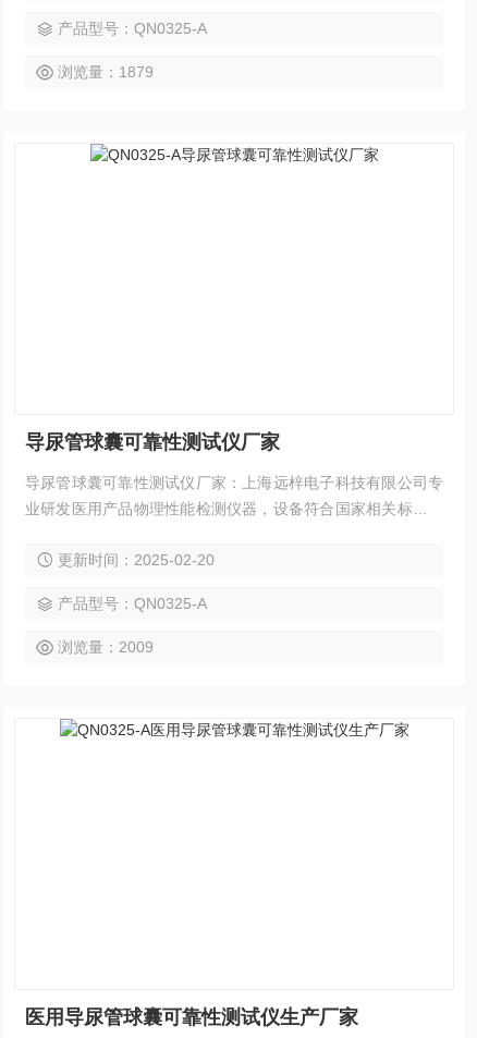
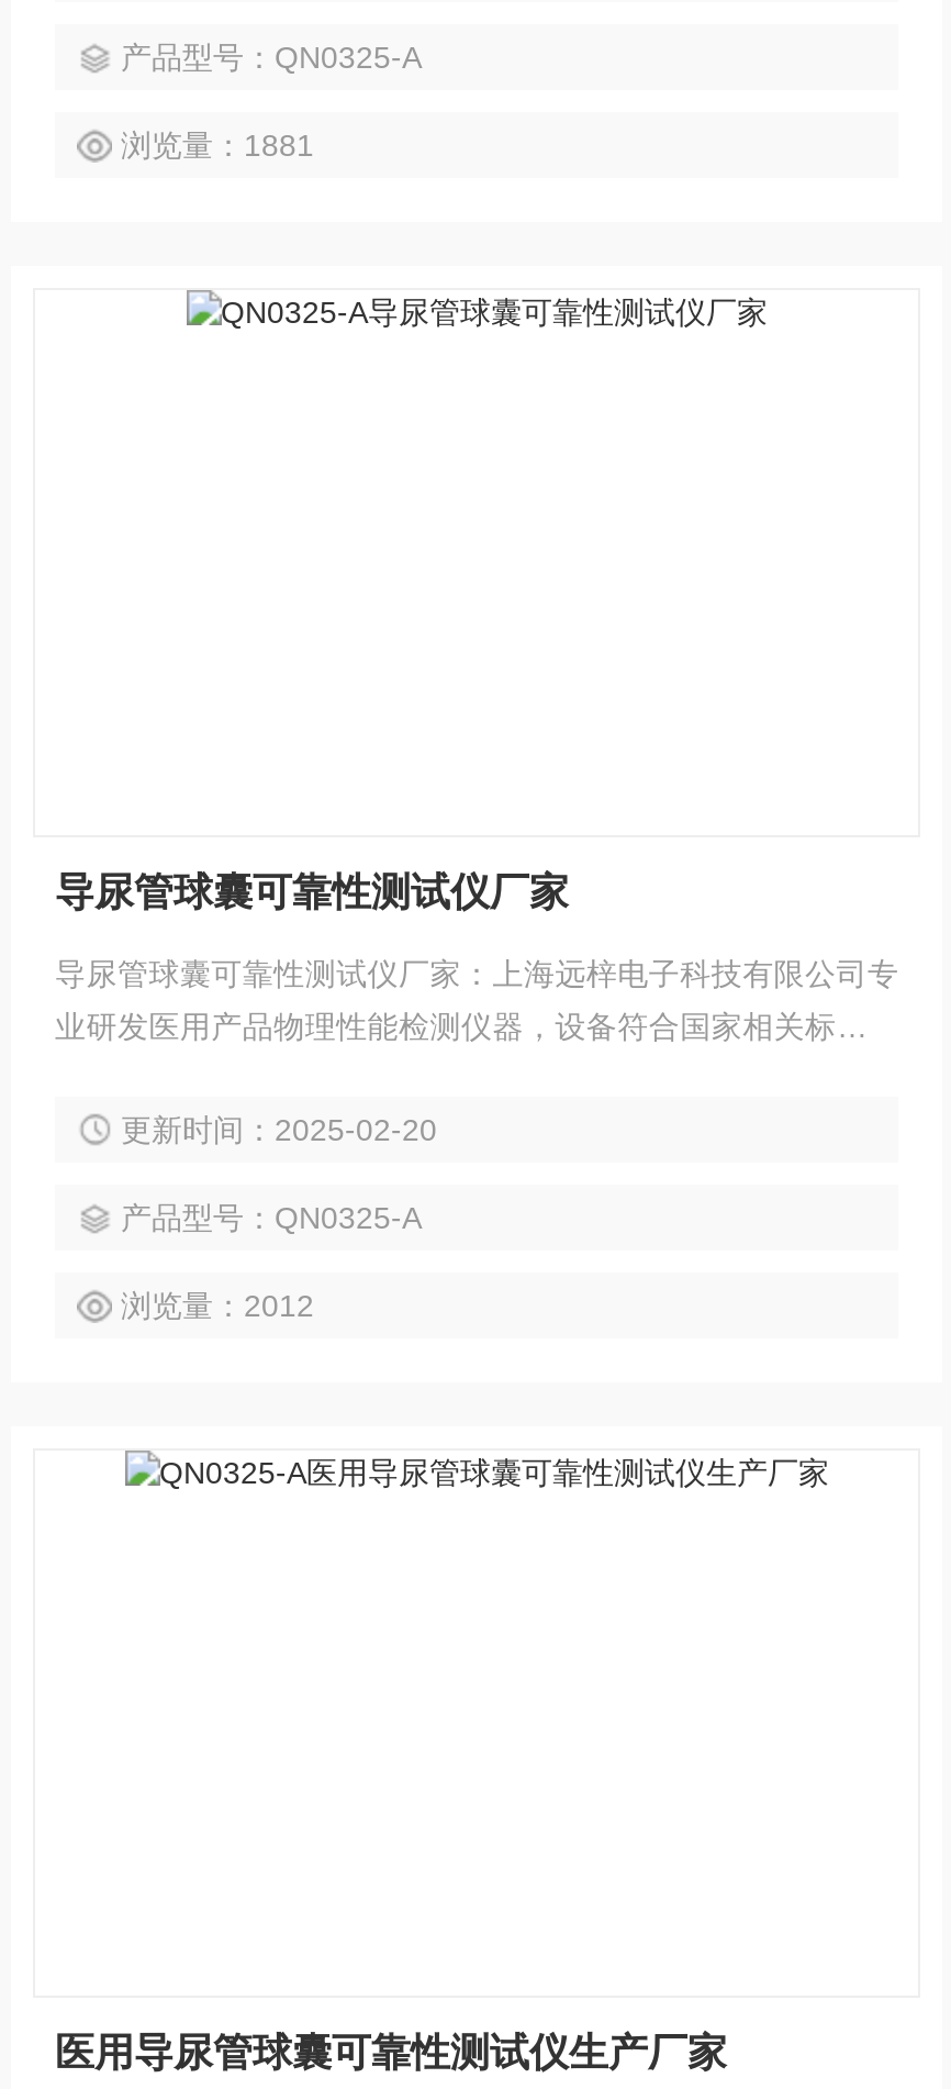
- 浏览量：1879
+ 浏览量：1881

- 浏览量：2009
+ 浏览量：2012
